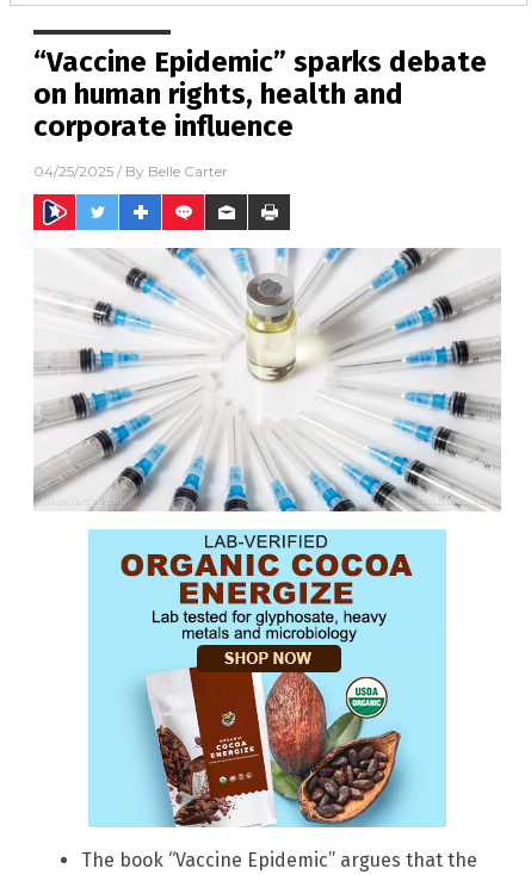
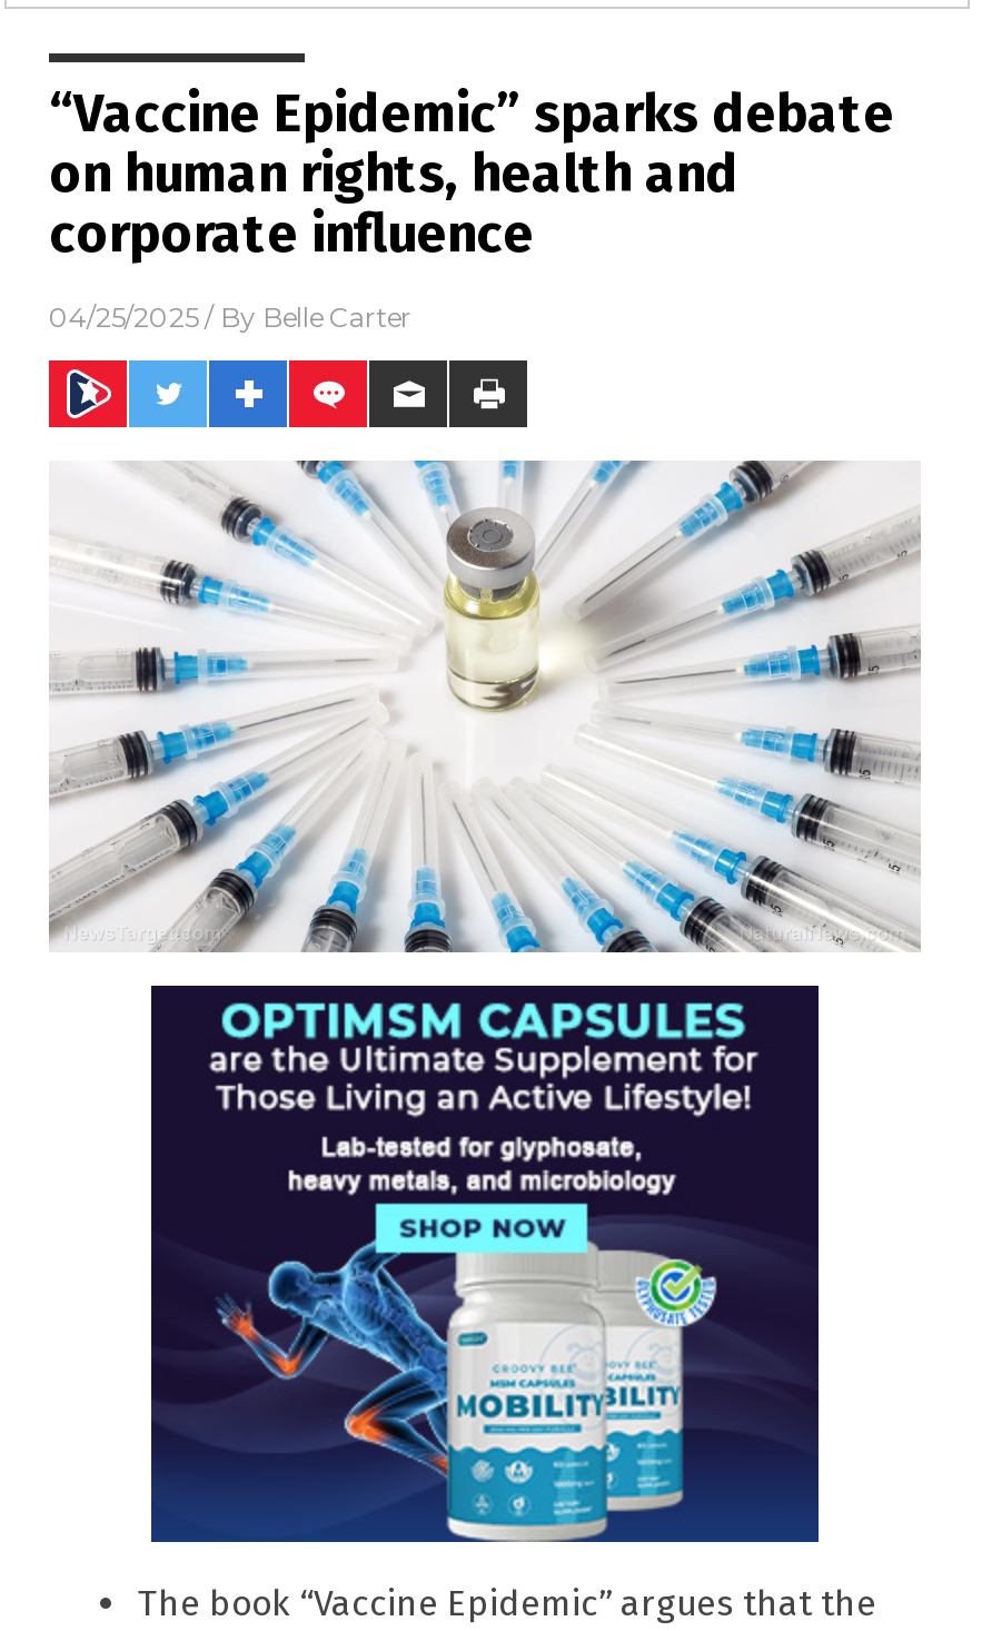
- [image]
+ [image]
